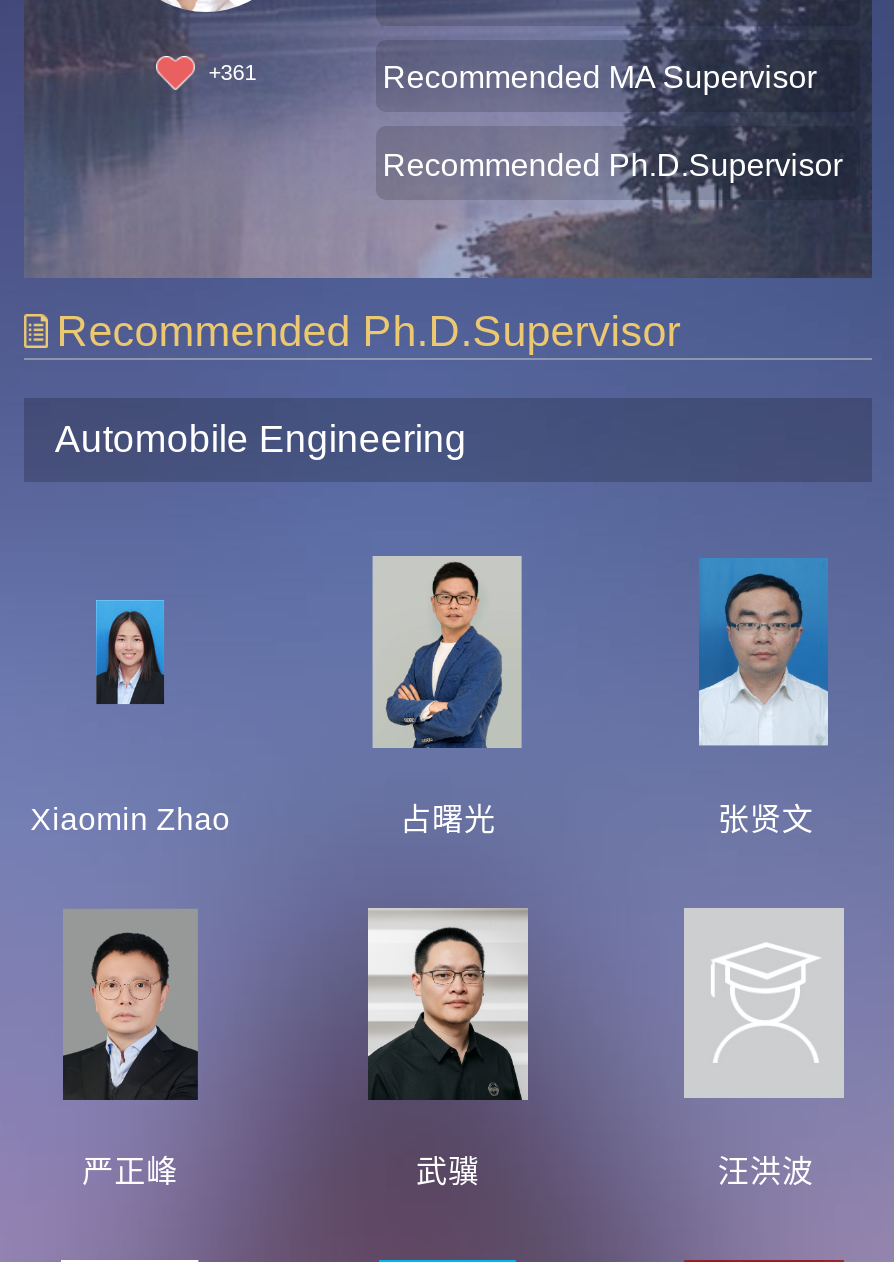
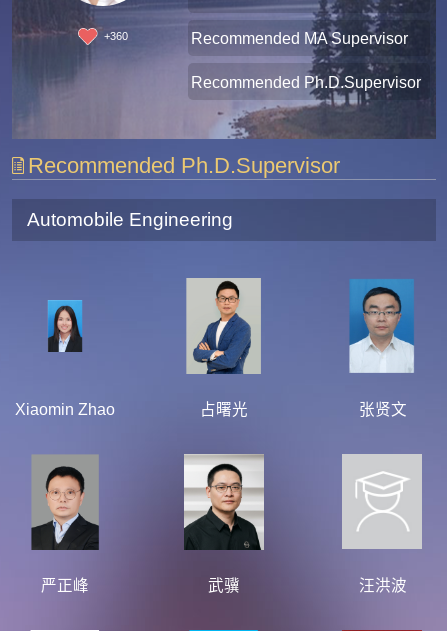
- +361
+ +360
